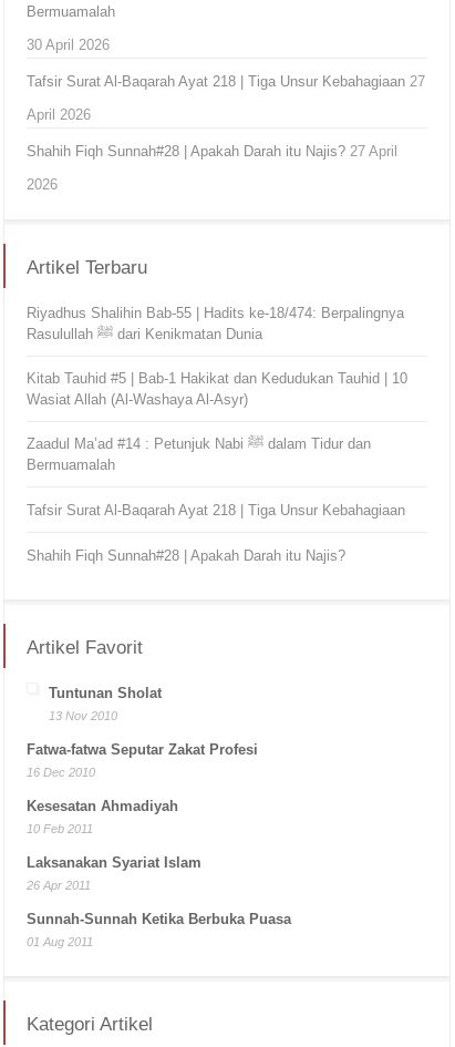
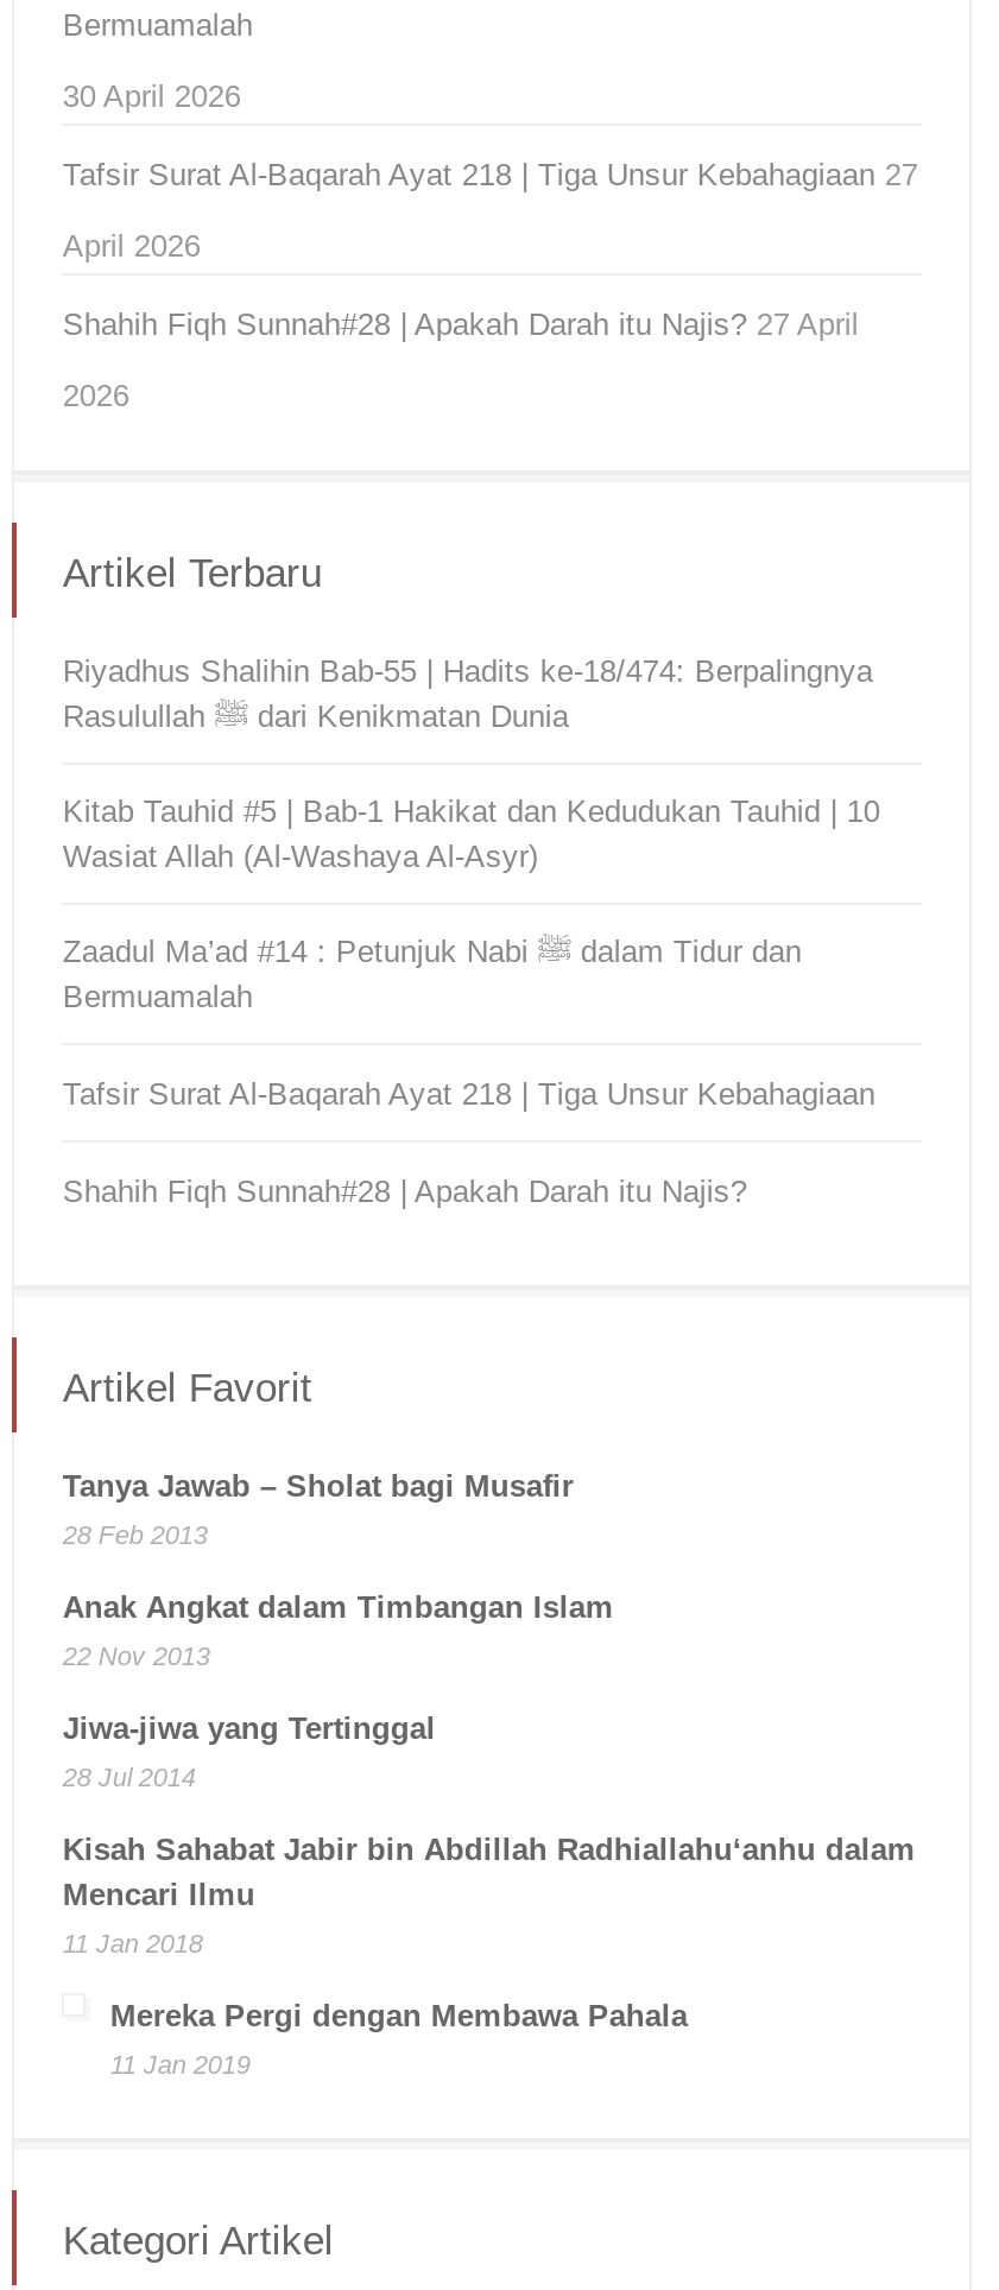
- Tuntunan Sholat
+ Tanya Jawab – Sholat bagi Musafir

- 13 Nov 2010
+ 28 Feb 2013

- Fatwa-fatwa Seputar Zakat Profesi
+ Anak Angkat dalam Timbangan Islam

- 16 Dec 2010
+ 22 Nov 2013

- Kesesatan Ahmadiyah
+ Jiwa-jiwa yang Tertinggal

- 10 Feb 2011
+ 28 Jul 2014

- Laksanakan Syariat Islam
+ Kisah Sahabat Jabir bin Abdillah Radhiallahu‘anhu dalam
+ Mencari Ilmu

- 26 Apr 2011
+ 11 Jan 2018

- Sunnah-Sunnah Ketika Berbuka Puasa
+ Mereka Pergi dengan Membawa Pahala

- 01 Aug 2011
+ 11 Jan 2019
